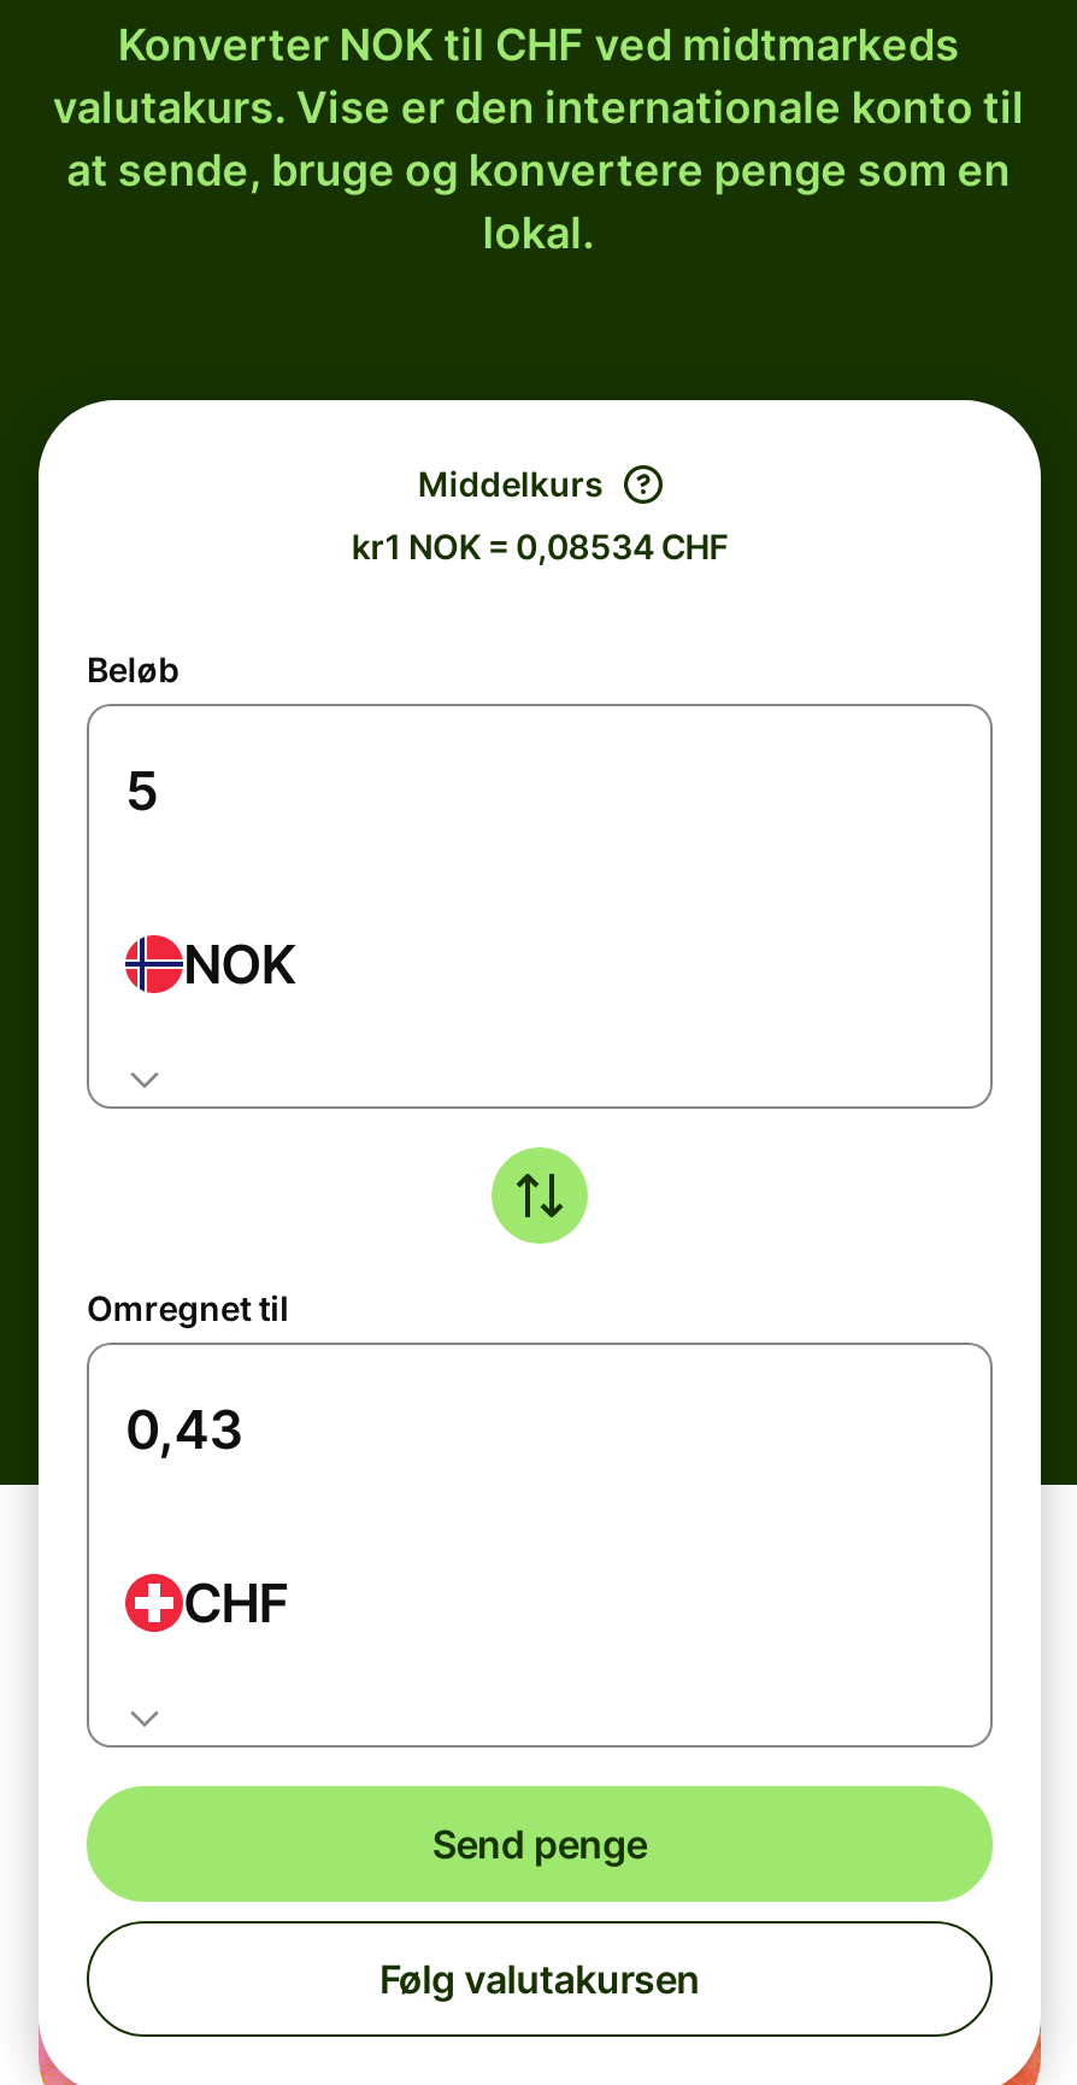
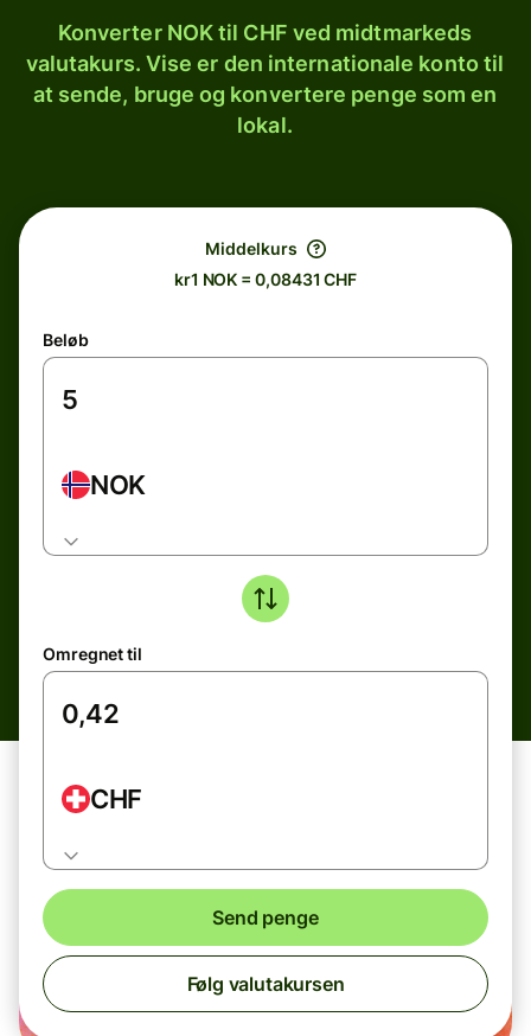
- kr1 NOK = 0,08534 CHF
+ kr1 NOK = 0,08431 CHF
